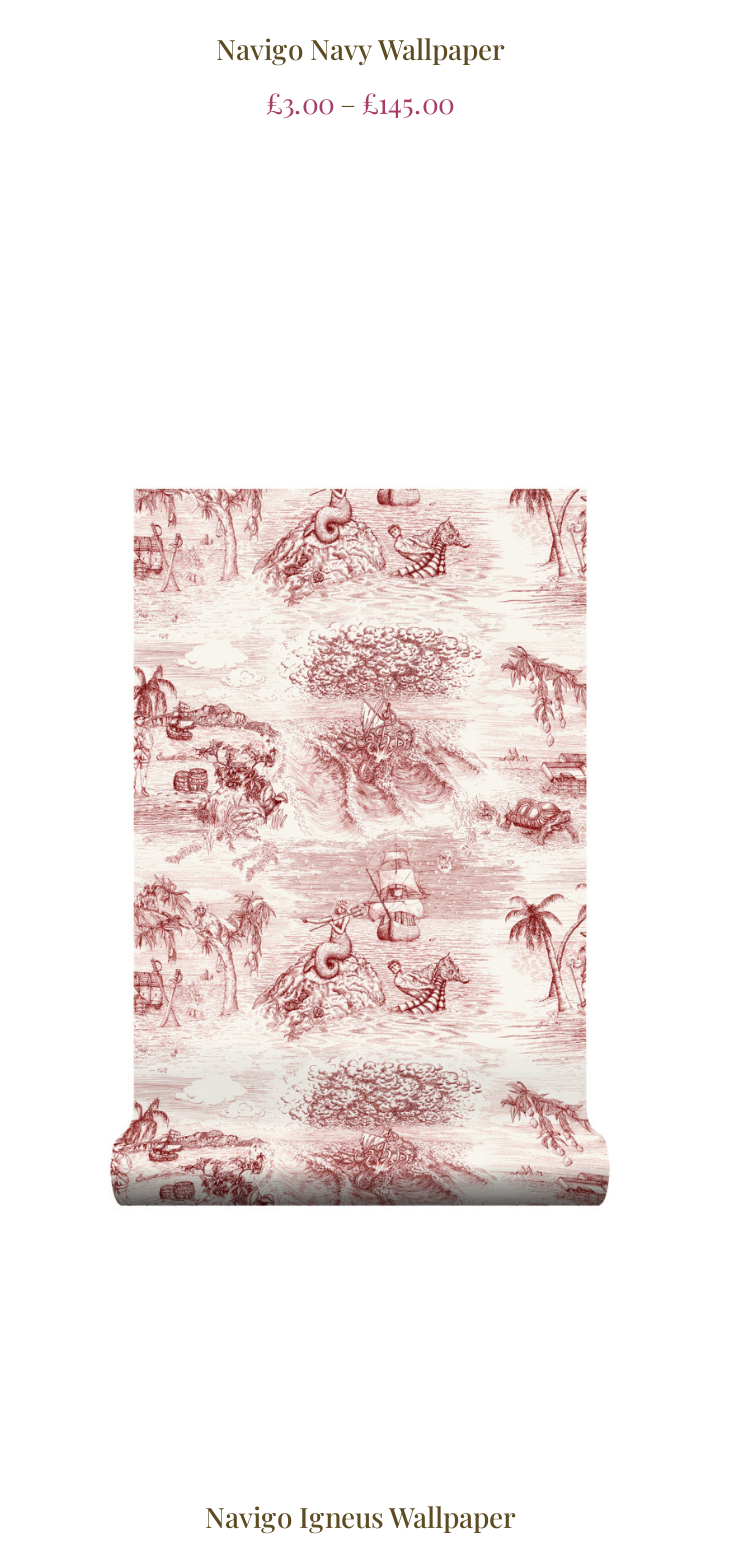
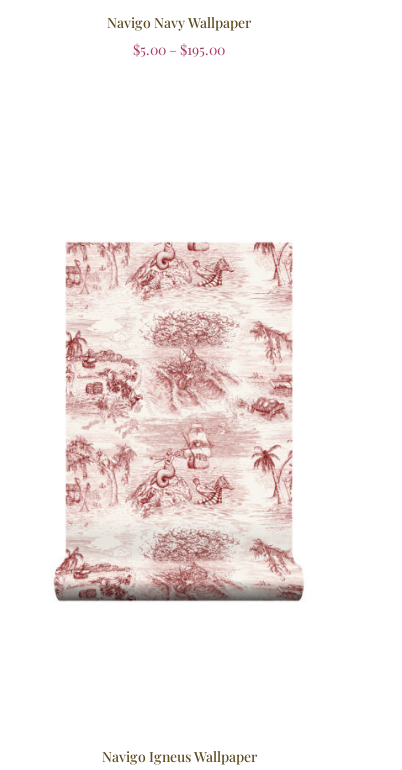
- £3.00 – £145.00
+ $5.00 – $195.00
